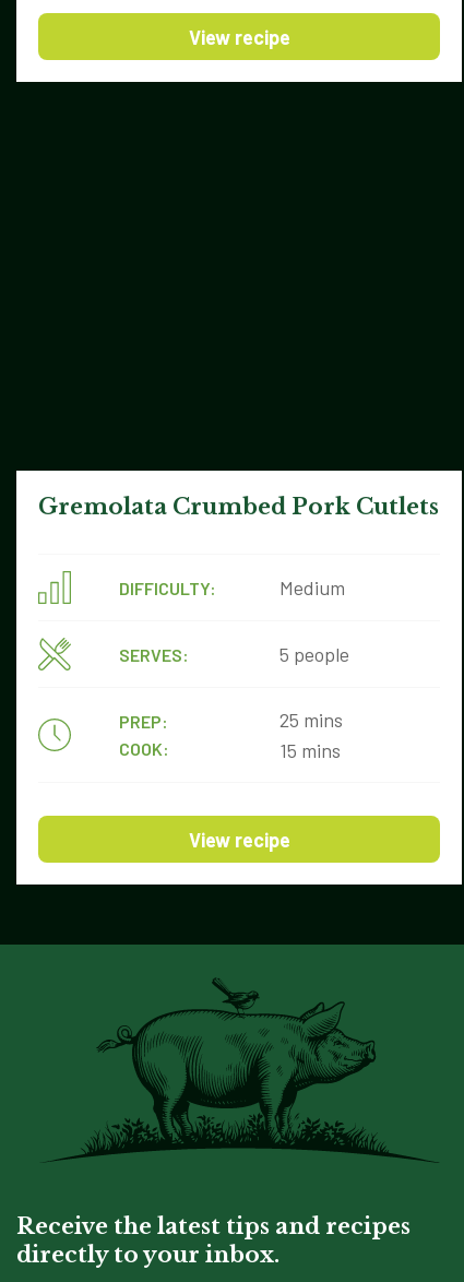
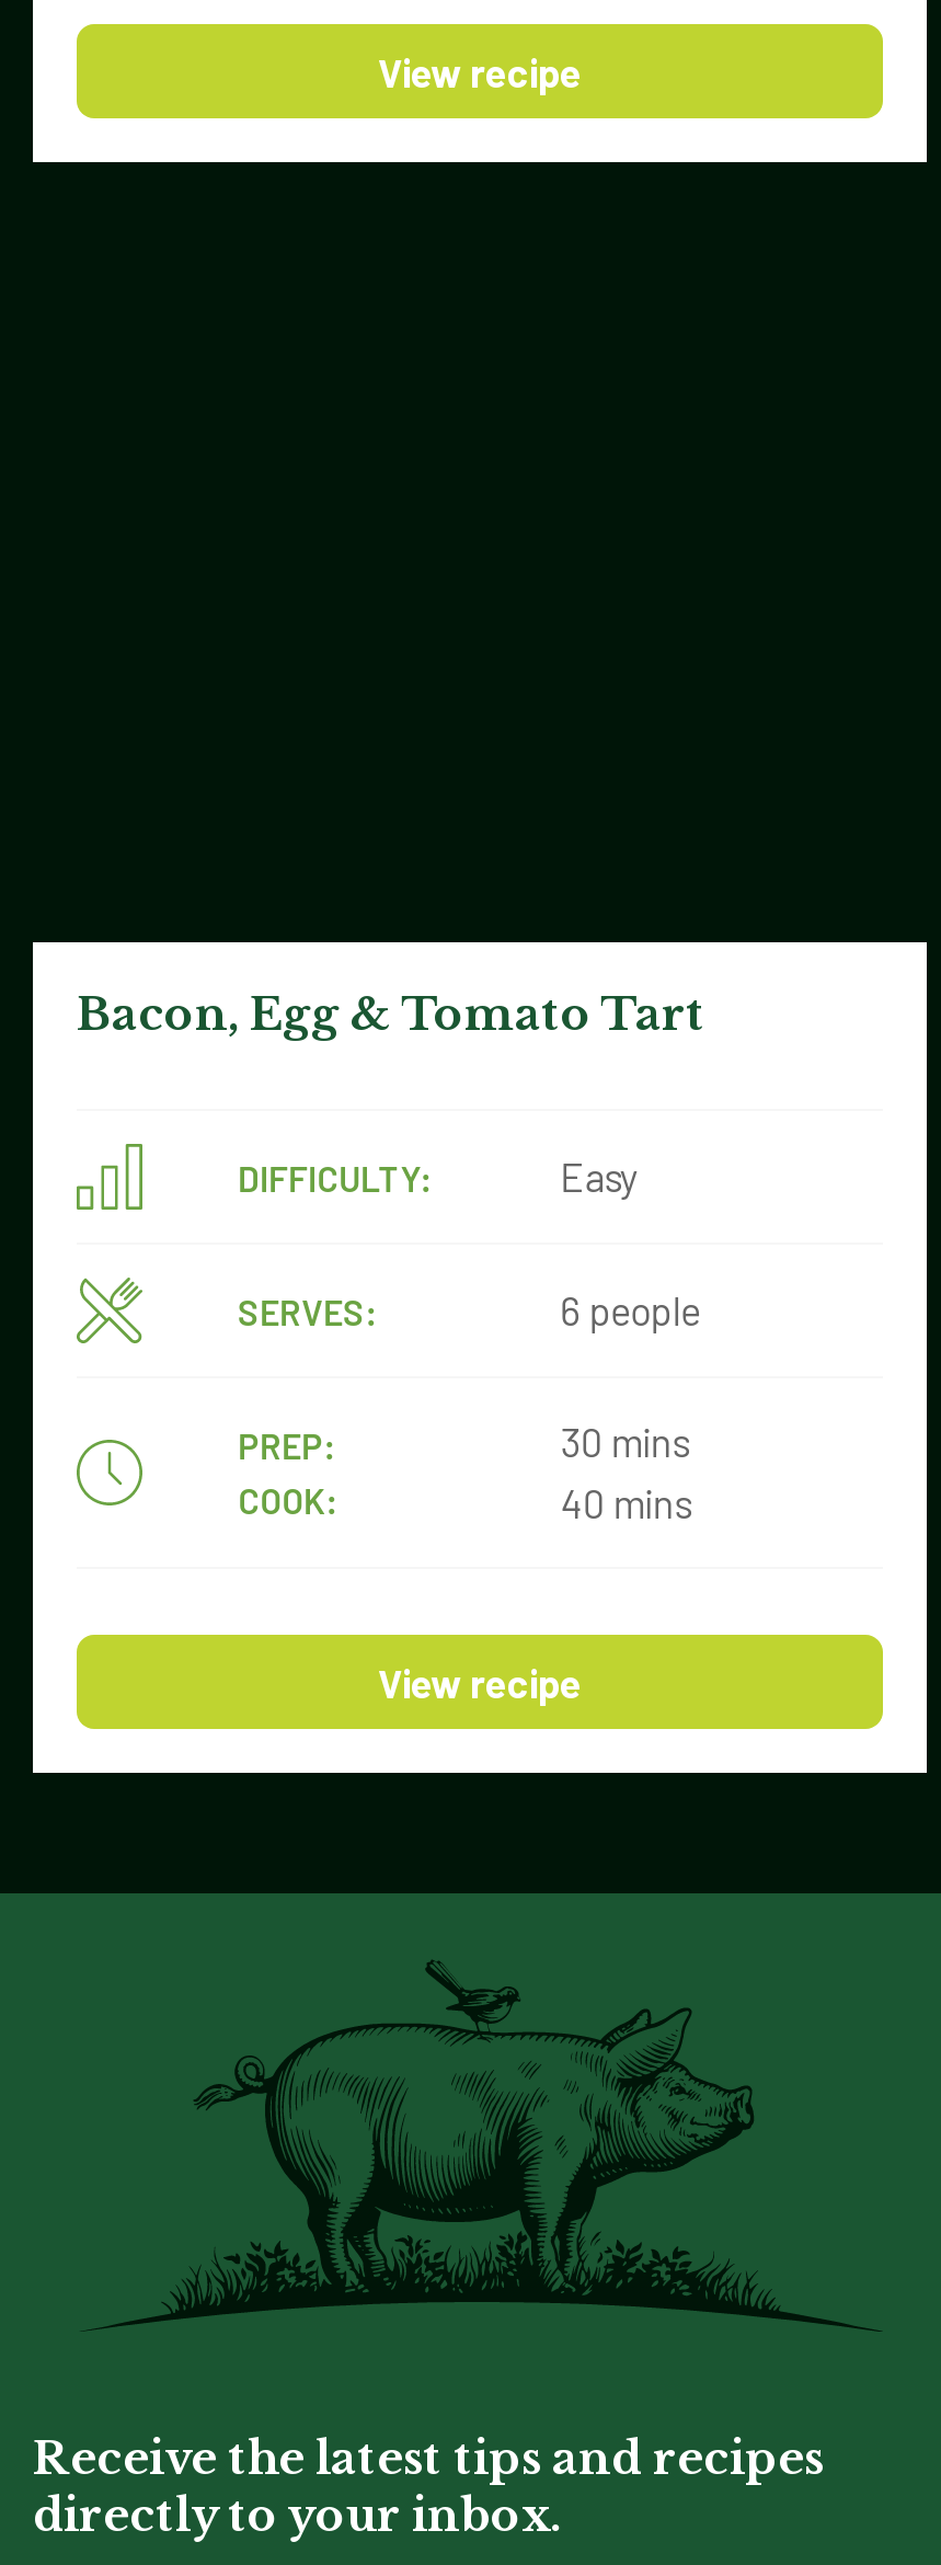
- Gremolata Crumbed Pork Cutlets
+ Bacon, Egg & Tomato Tart

- Medium
+ Easy

- 5 people
+ 6 people

- 25 mins
+ 30 mins

- 15 mins
+ 40 mins
